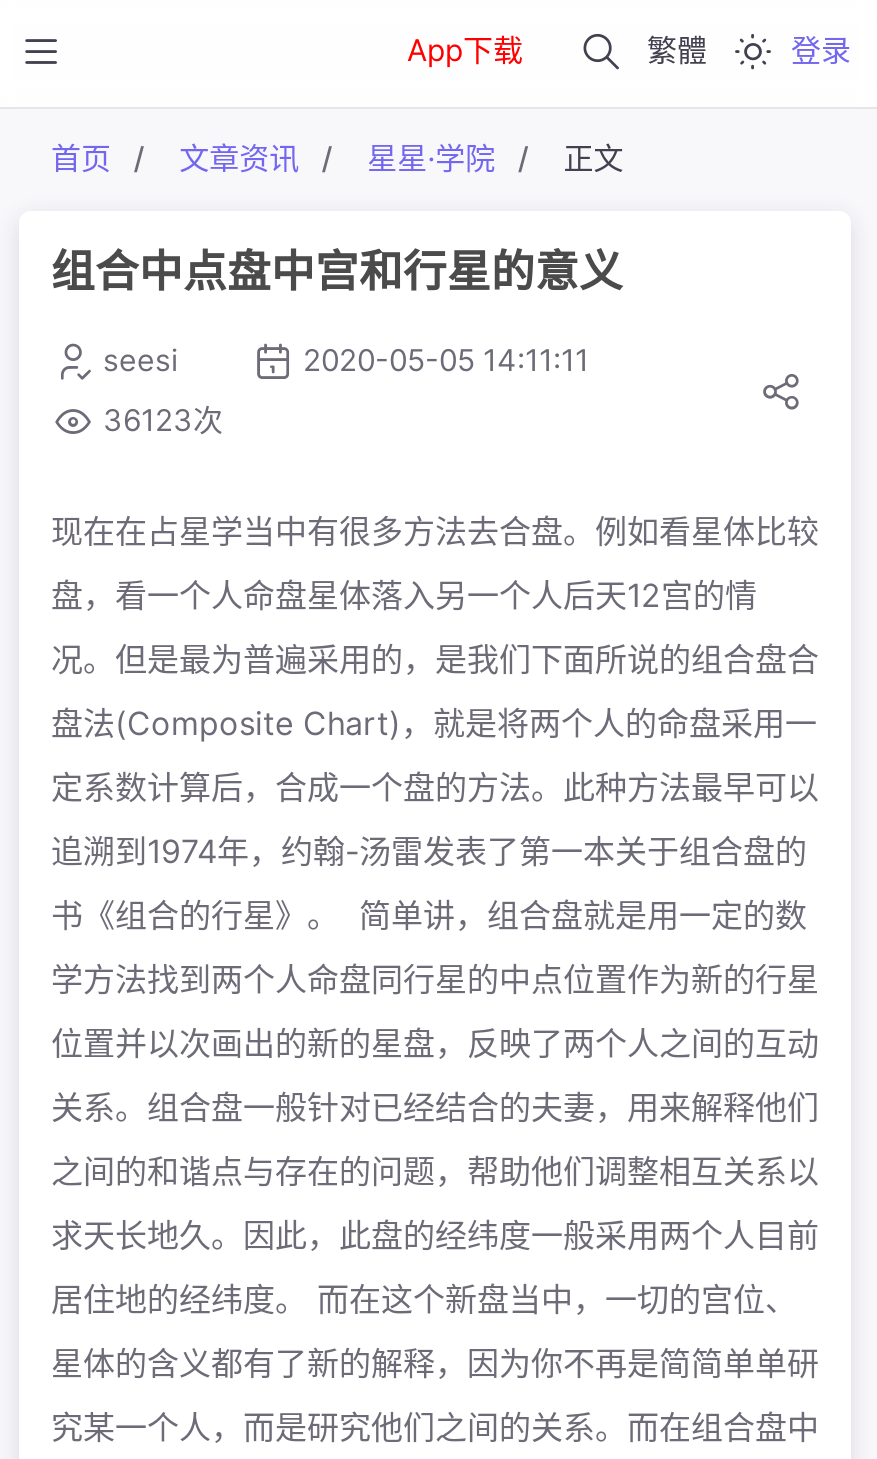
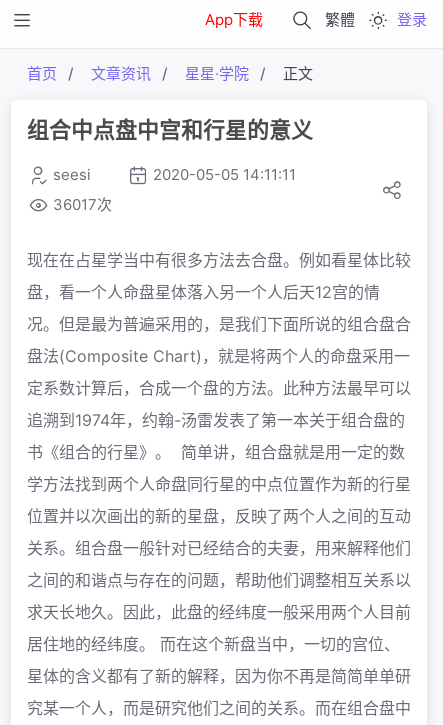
- 36123次
+ 36017次
